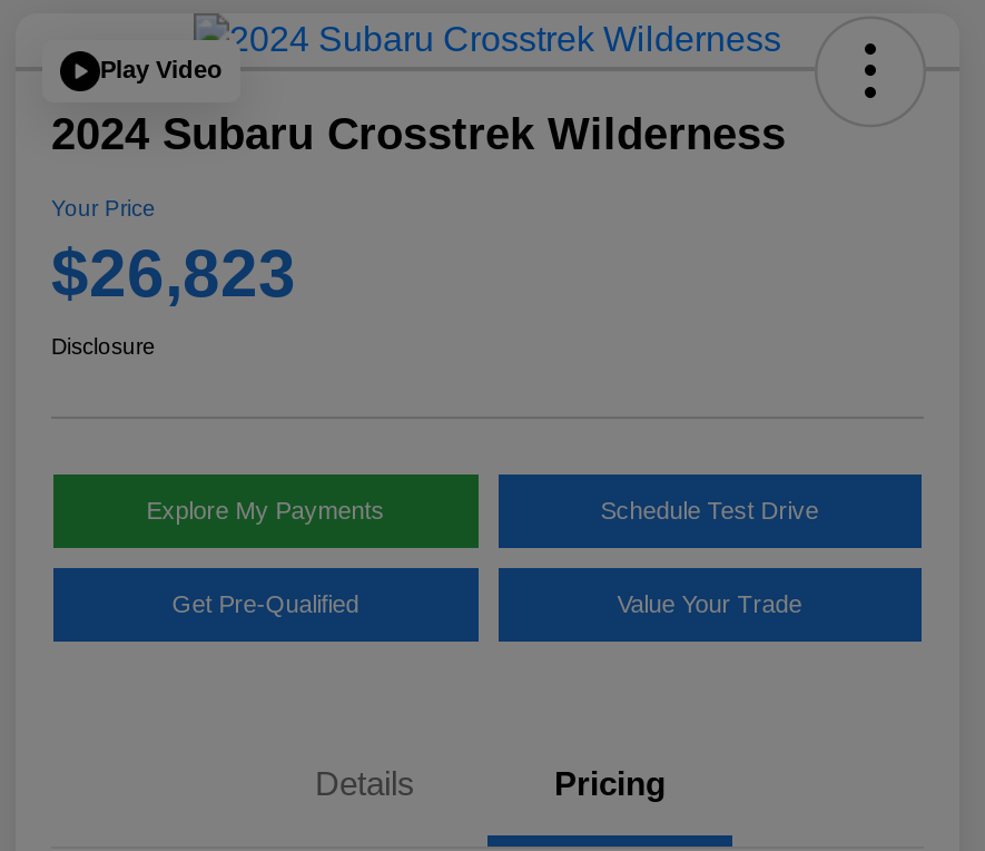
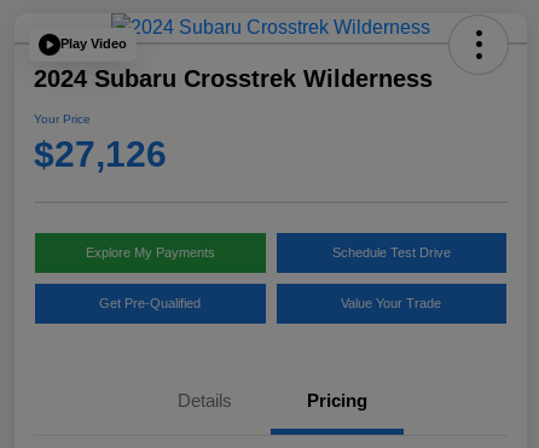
- $26,823
- Disclosure
+ $27,126
